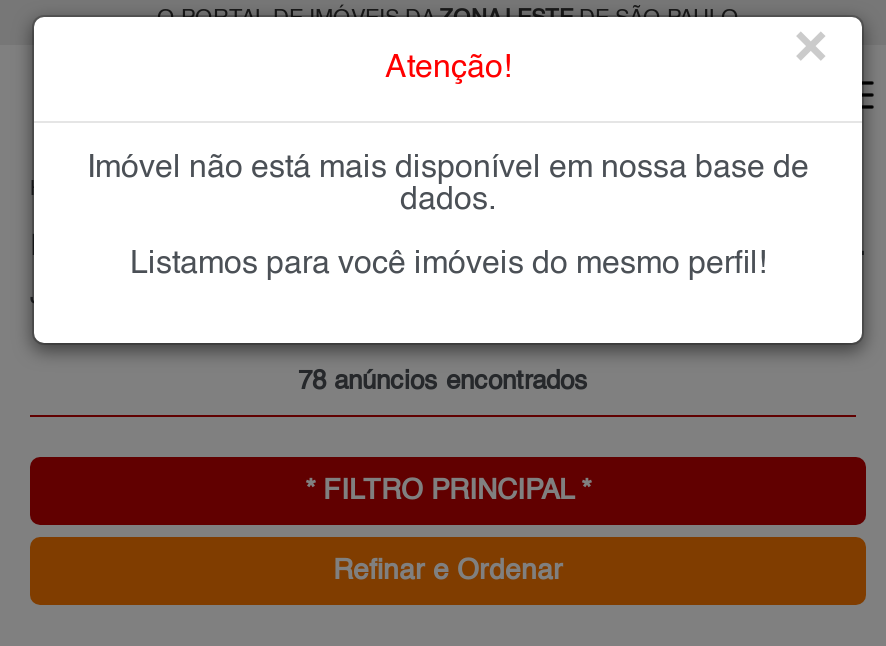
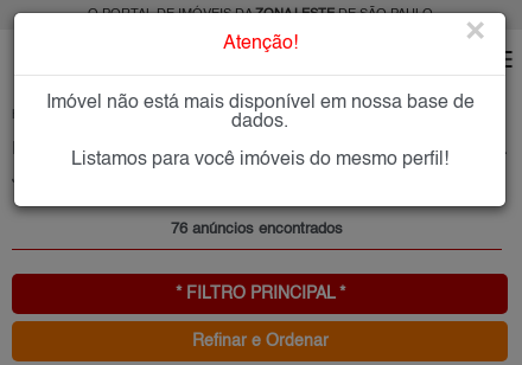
- 78 anúncios encontrados
+ 76 anúncios encontrados
